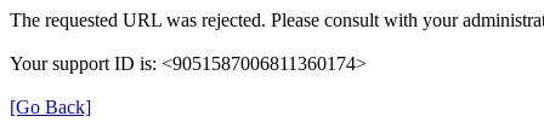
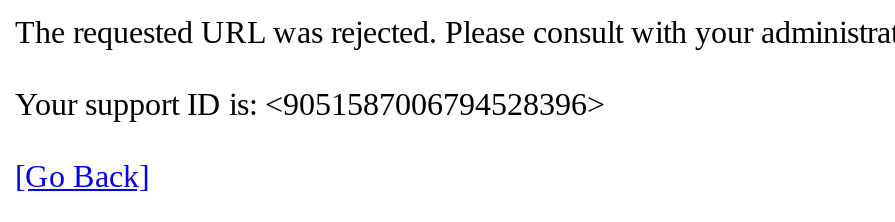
- Your support ID is: <9051587006811360174>
+ Your support ID is: <9051587006794528396>
